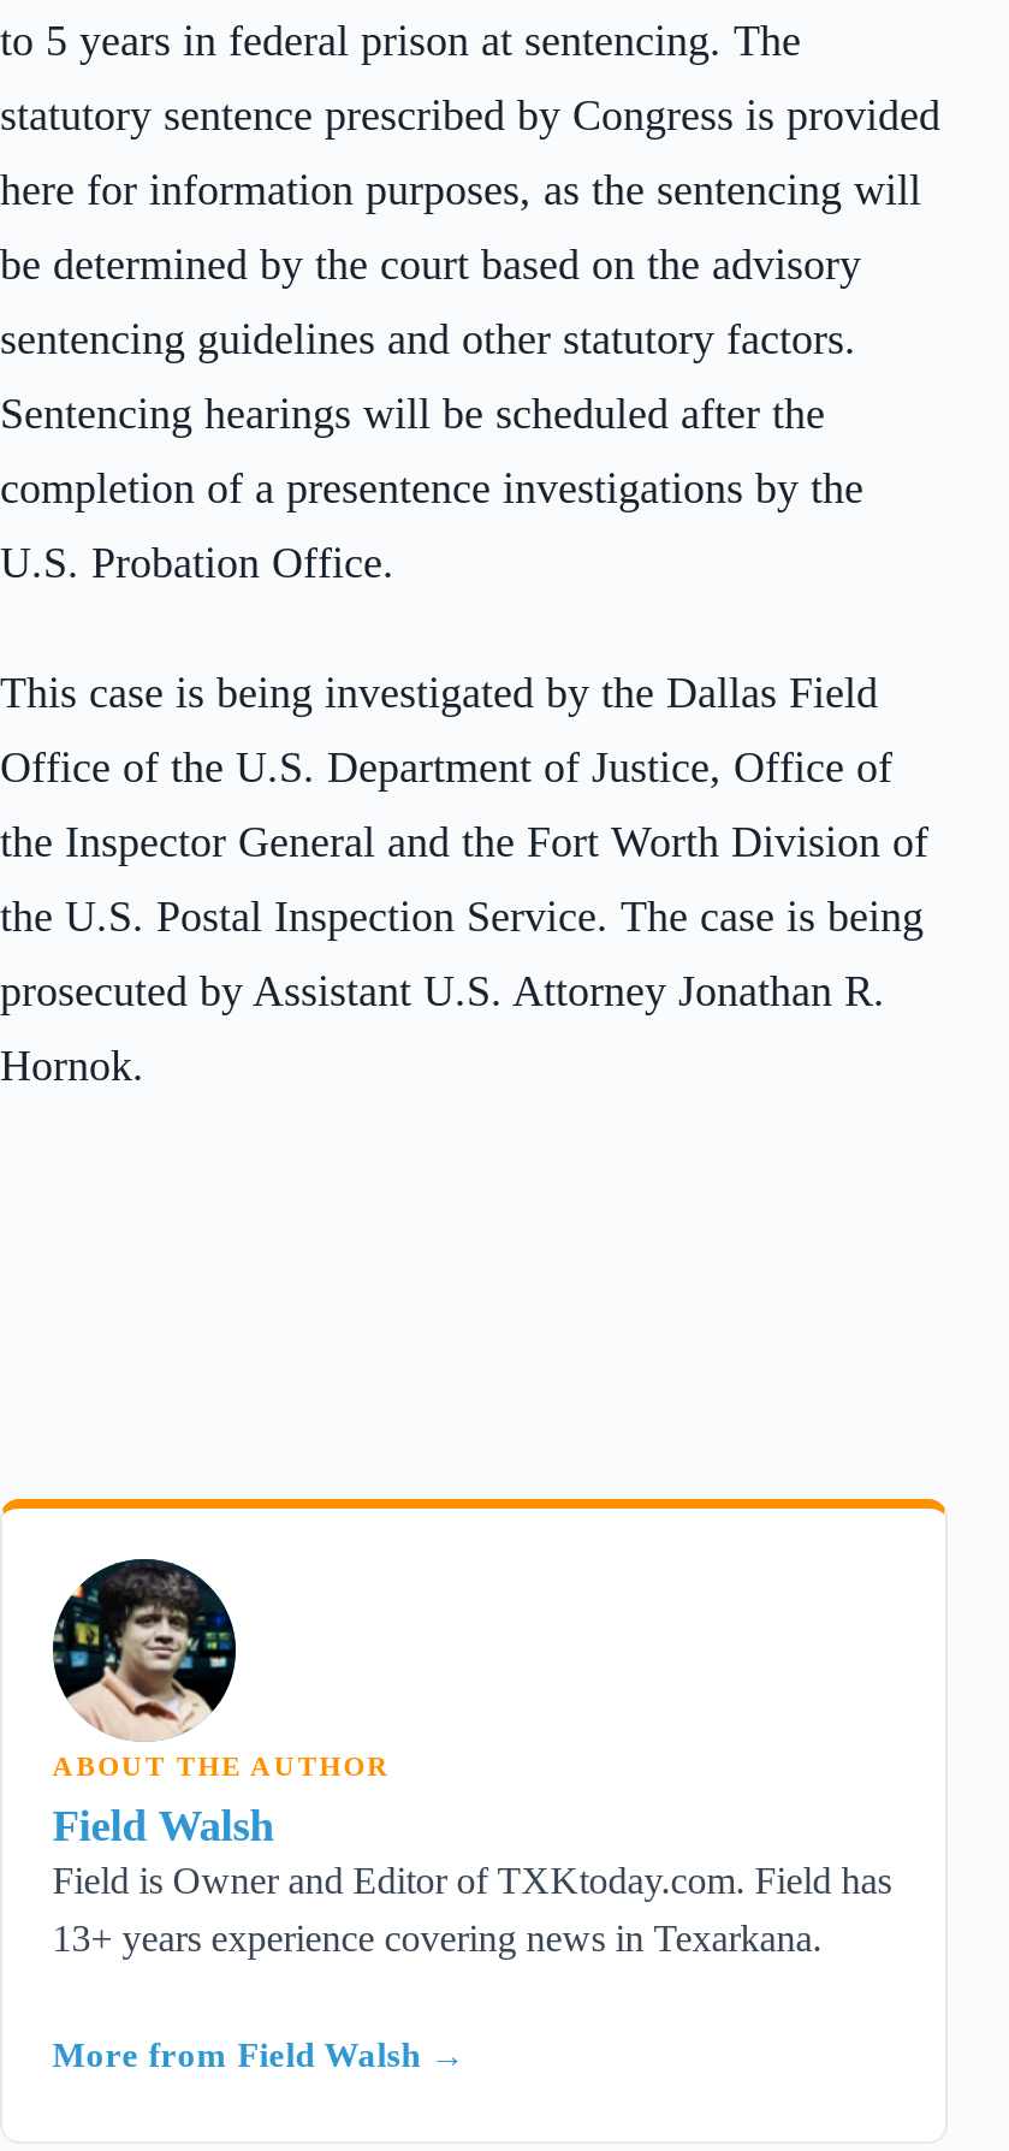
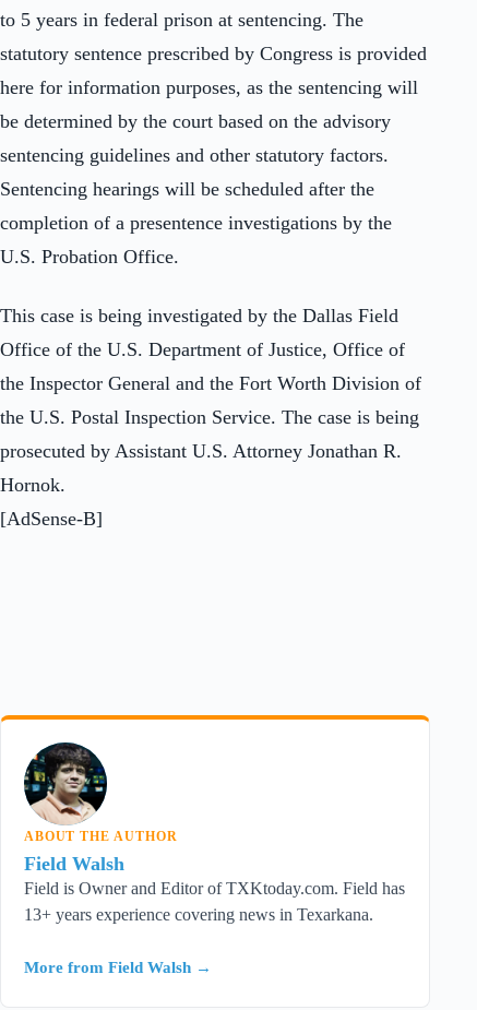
+ [AdSense-B]
